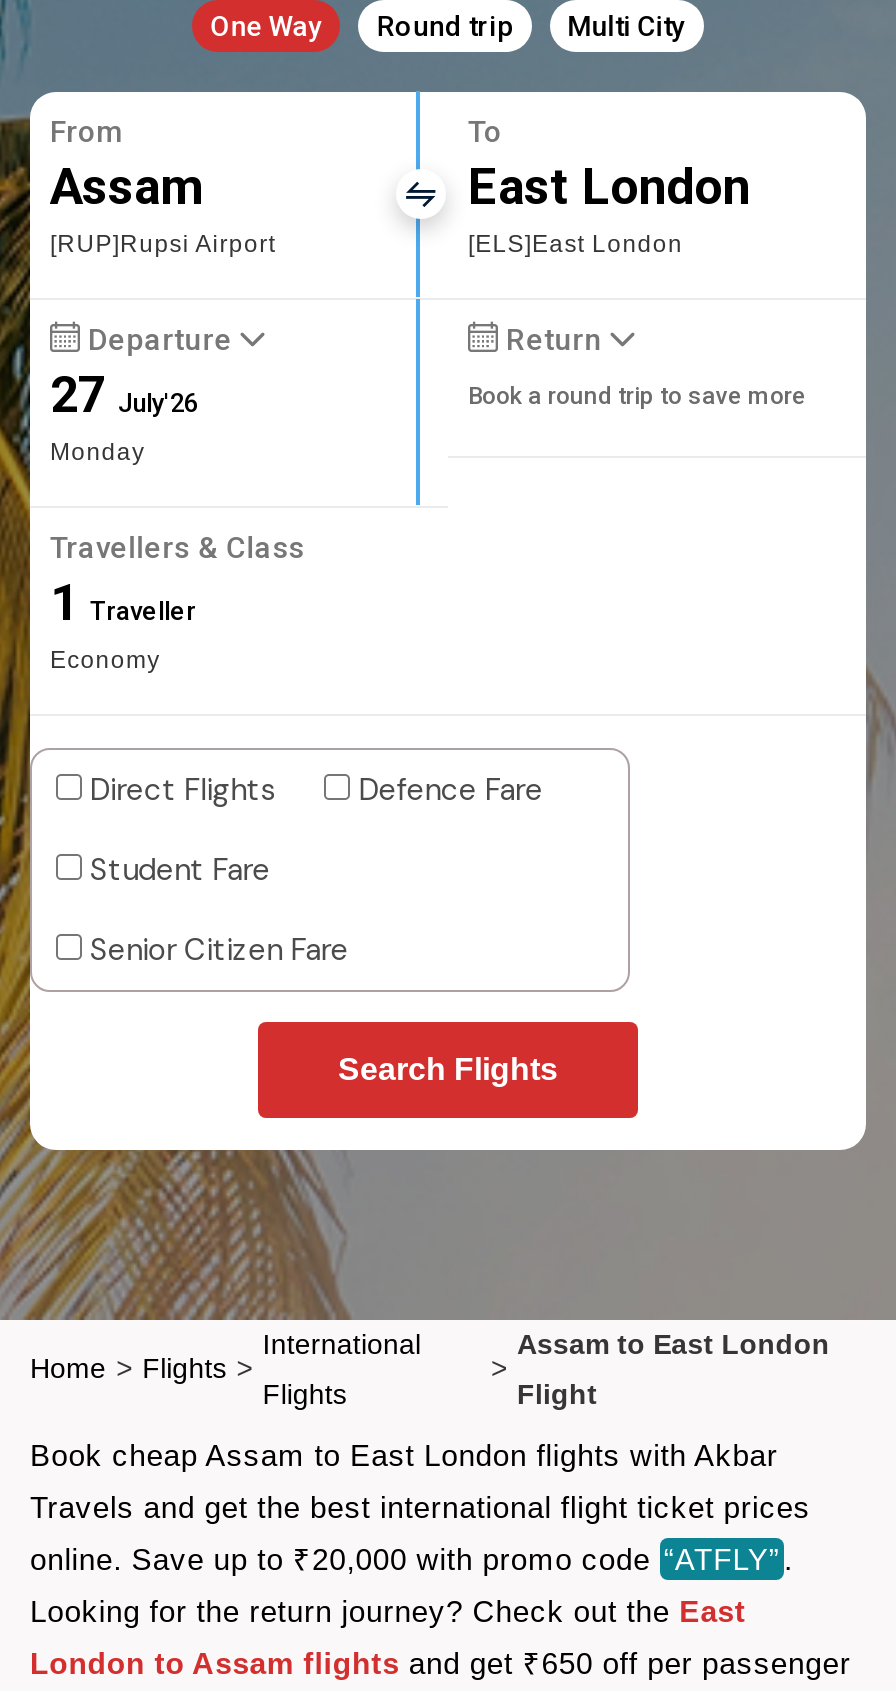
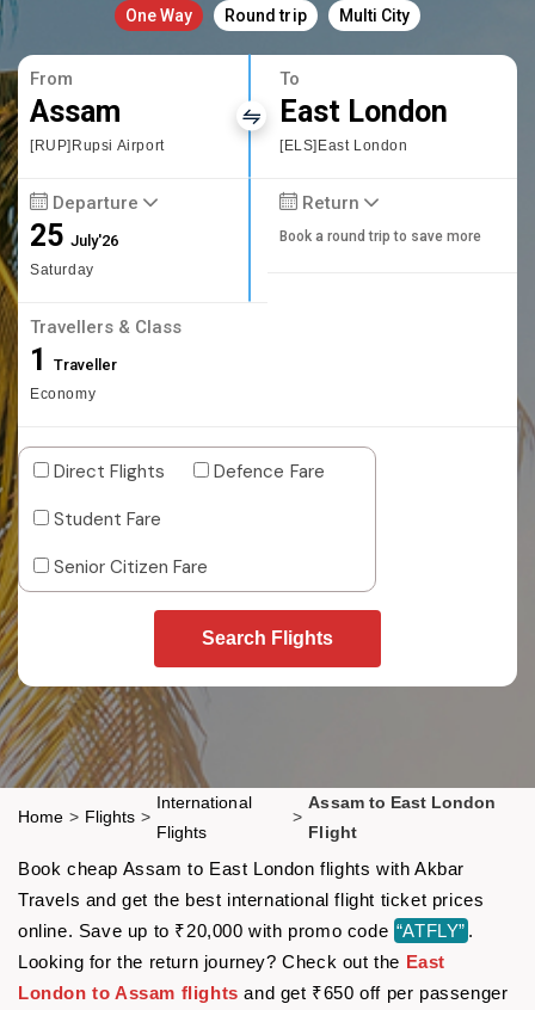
- 27 July'26
- Monday
+ 25 July'26
+ Saturday
